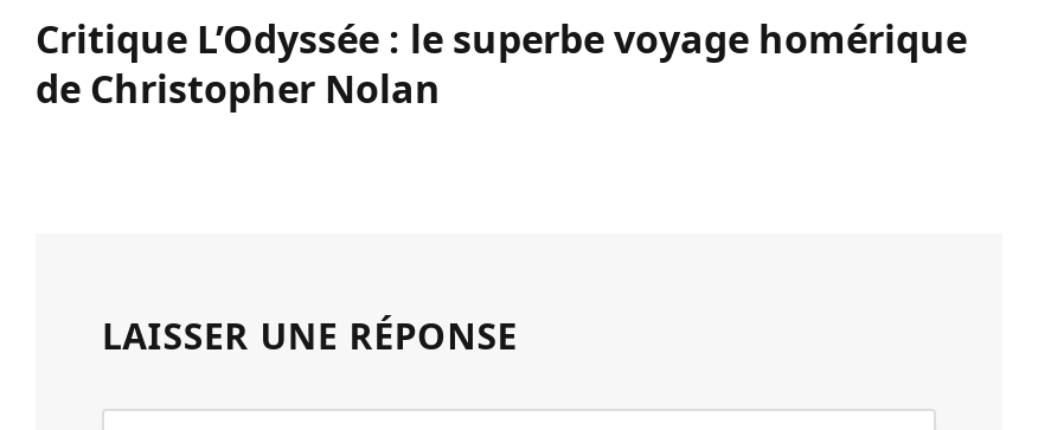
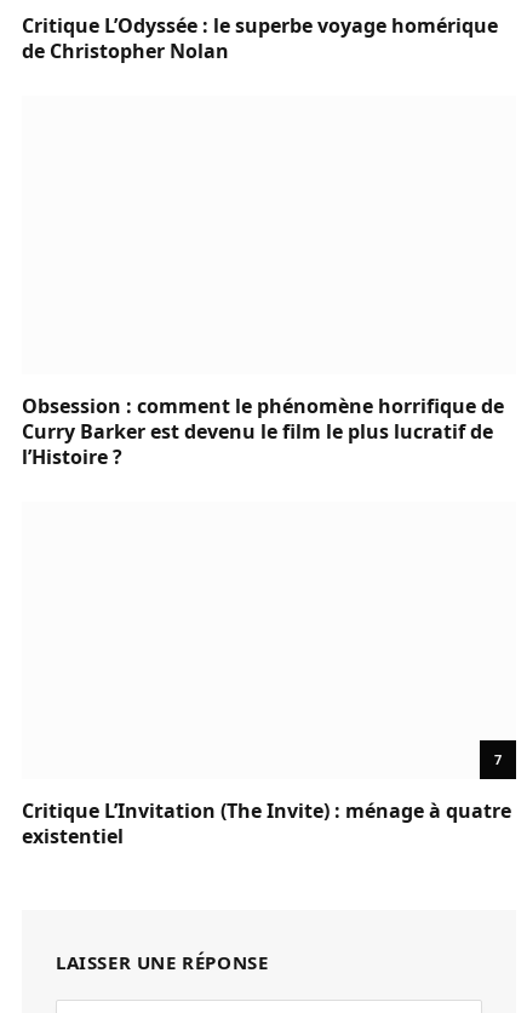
+ Obsession : comment le phénomène horrifique de
+ Curry Barker est devenu le film le plus lucratif de
+ l’Histoire ?

+ 7
+ Critique L’Invitation (The Invite) : ménage à quatre
+ existentiel
